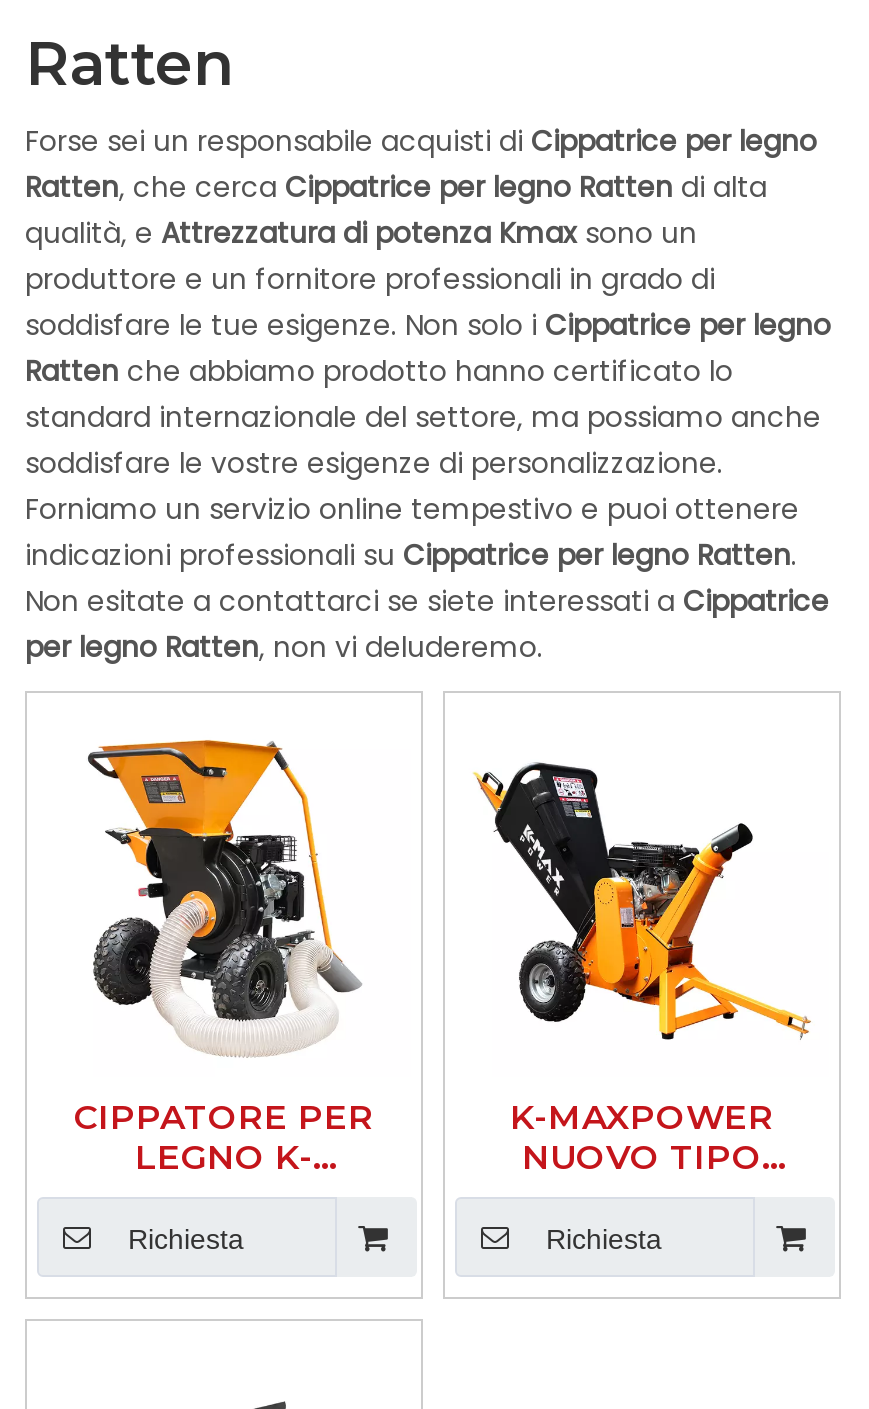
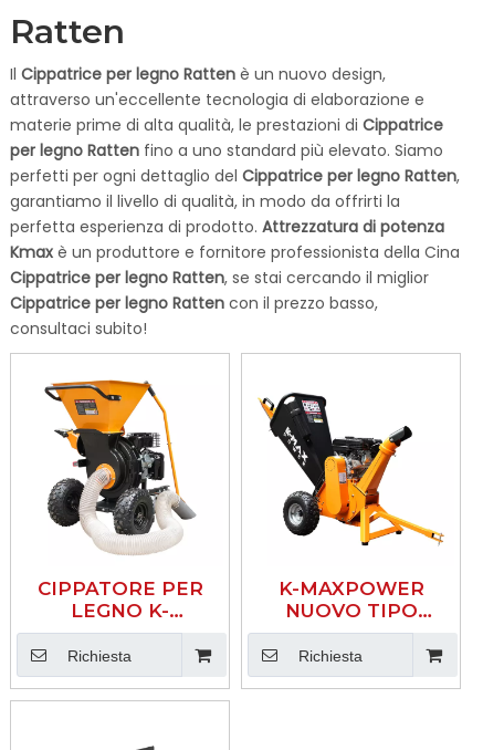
- Forse sei un responsabile acquisti di Cippatrice per legno
- Ratten, che cerca Cippatrice per legno Ratten di alta
- qualità, e Attrezzatura di potenza Kmax sono un
- produttore e un fornitore professionali in grado di
- soddisfare le tue esigenze. Non solo i Cippatrice per legno
- Ratten che abbiamo prodotto hanno certificato lo
- standard internazionale del settore, ma possiamo anche
- soddisfare le vostre esigenze di personalizzazione.
- Forniamo un servizio online tempestivo e puoi ottenere
- indicazioni professionali su Cippatrice per legno Ratten.
- Non esitate a contattarci se siete interessati a Cippatrice
- per legno Ratten, non vi deluderemo.
+ Il Cippatrice per legno Ratten è un nuovo design,
+ attraverso un'eccellente tecnologia di elaborazione e
+ materie prime di alta qualità, le prestazioni di Cippatrice
+ per legno Ratten fino a uno standard più elevato. Siamo
+ perfetti per ogni dettaglio del Cippatrice per legno Ratten,
+ garantiamo il livello di qualità, in modo da offrirti la
+ perfetta esperienza di prodotto. Attrezzatura di potenza
+ Kmax è un produttore e fornitore professionista della Cina
+ Cippatrice per legno Ratten, se stai cercando il miglior
+ Cippatrice per legno Ratten con il prezzo basso,
+ consultaci subito!
